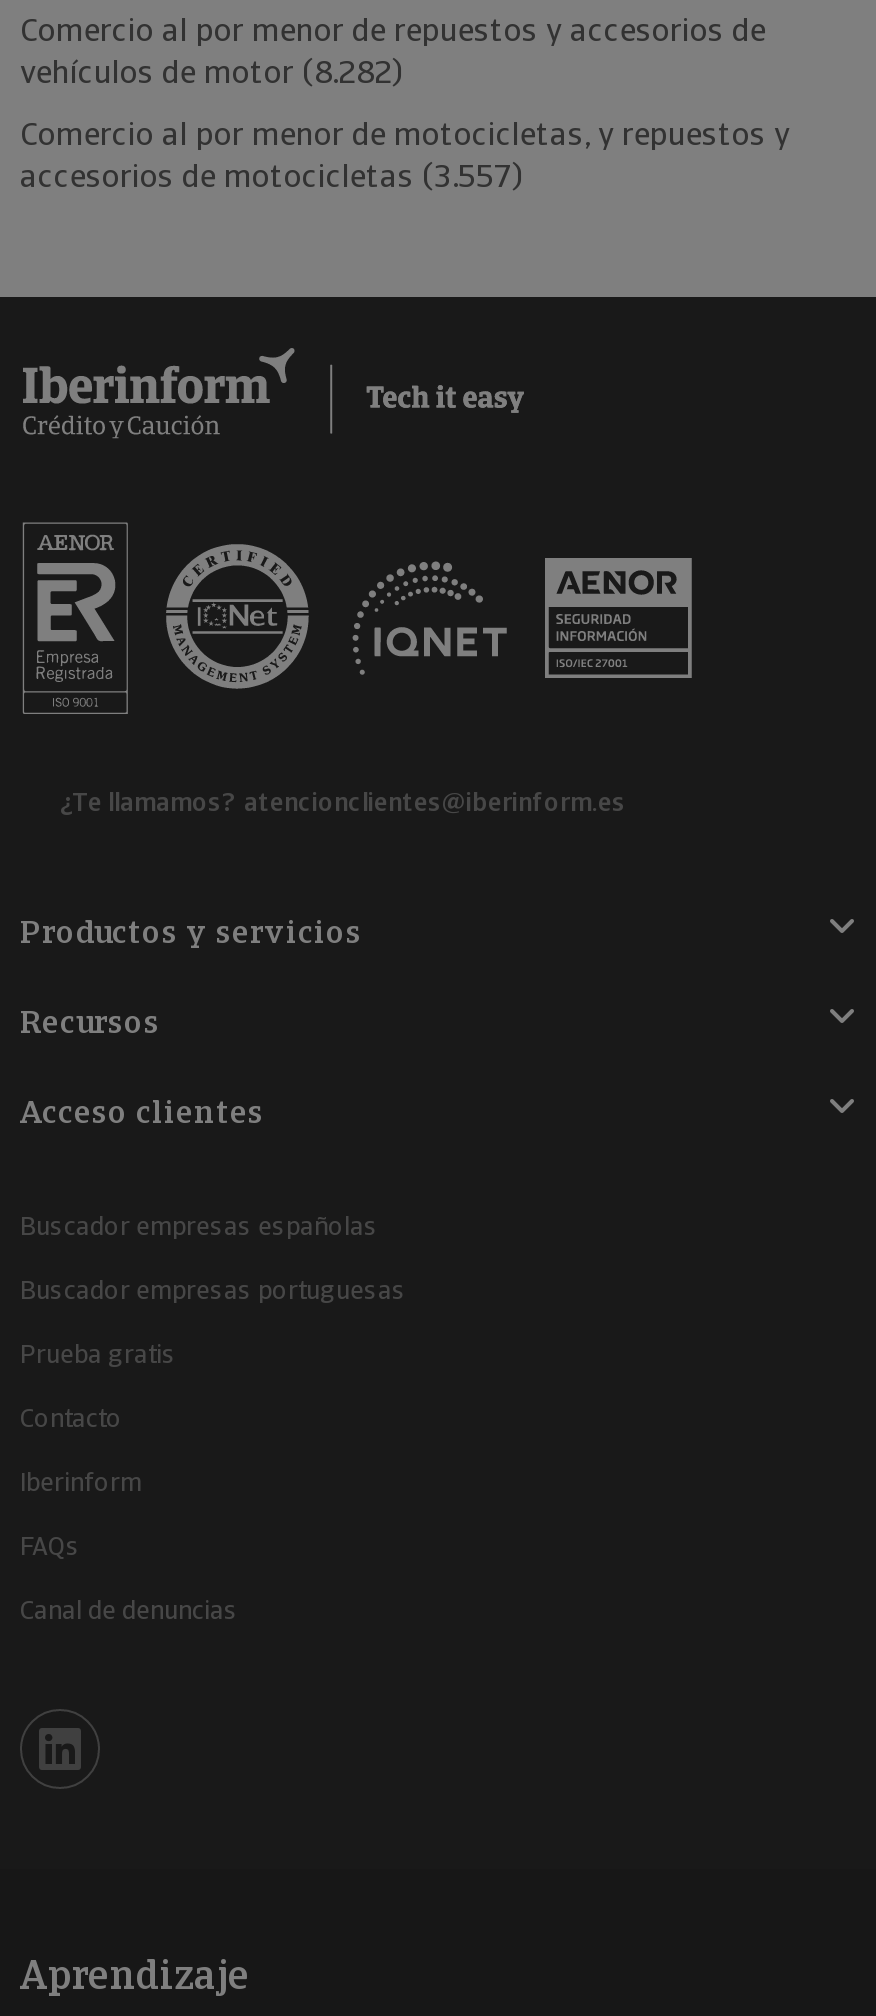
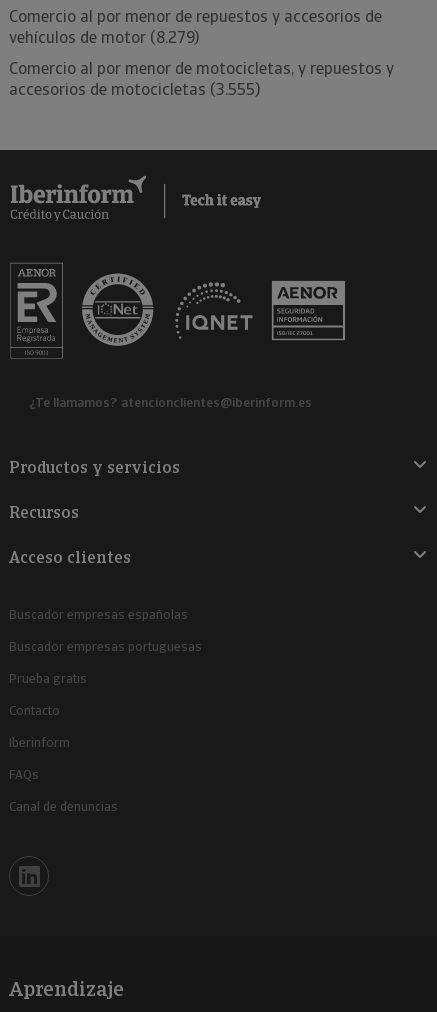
- vehículos de motor (8.282)
+ vehículos de motor (8.279)

- accesorios de motocicletas (3.557)
+ accesorios de motocicletas (3.555)
